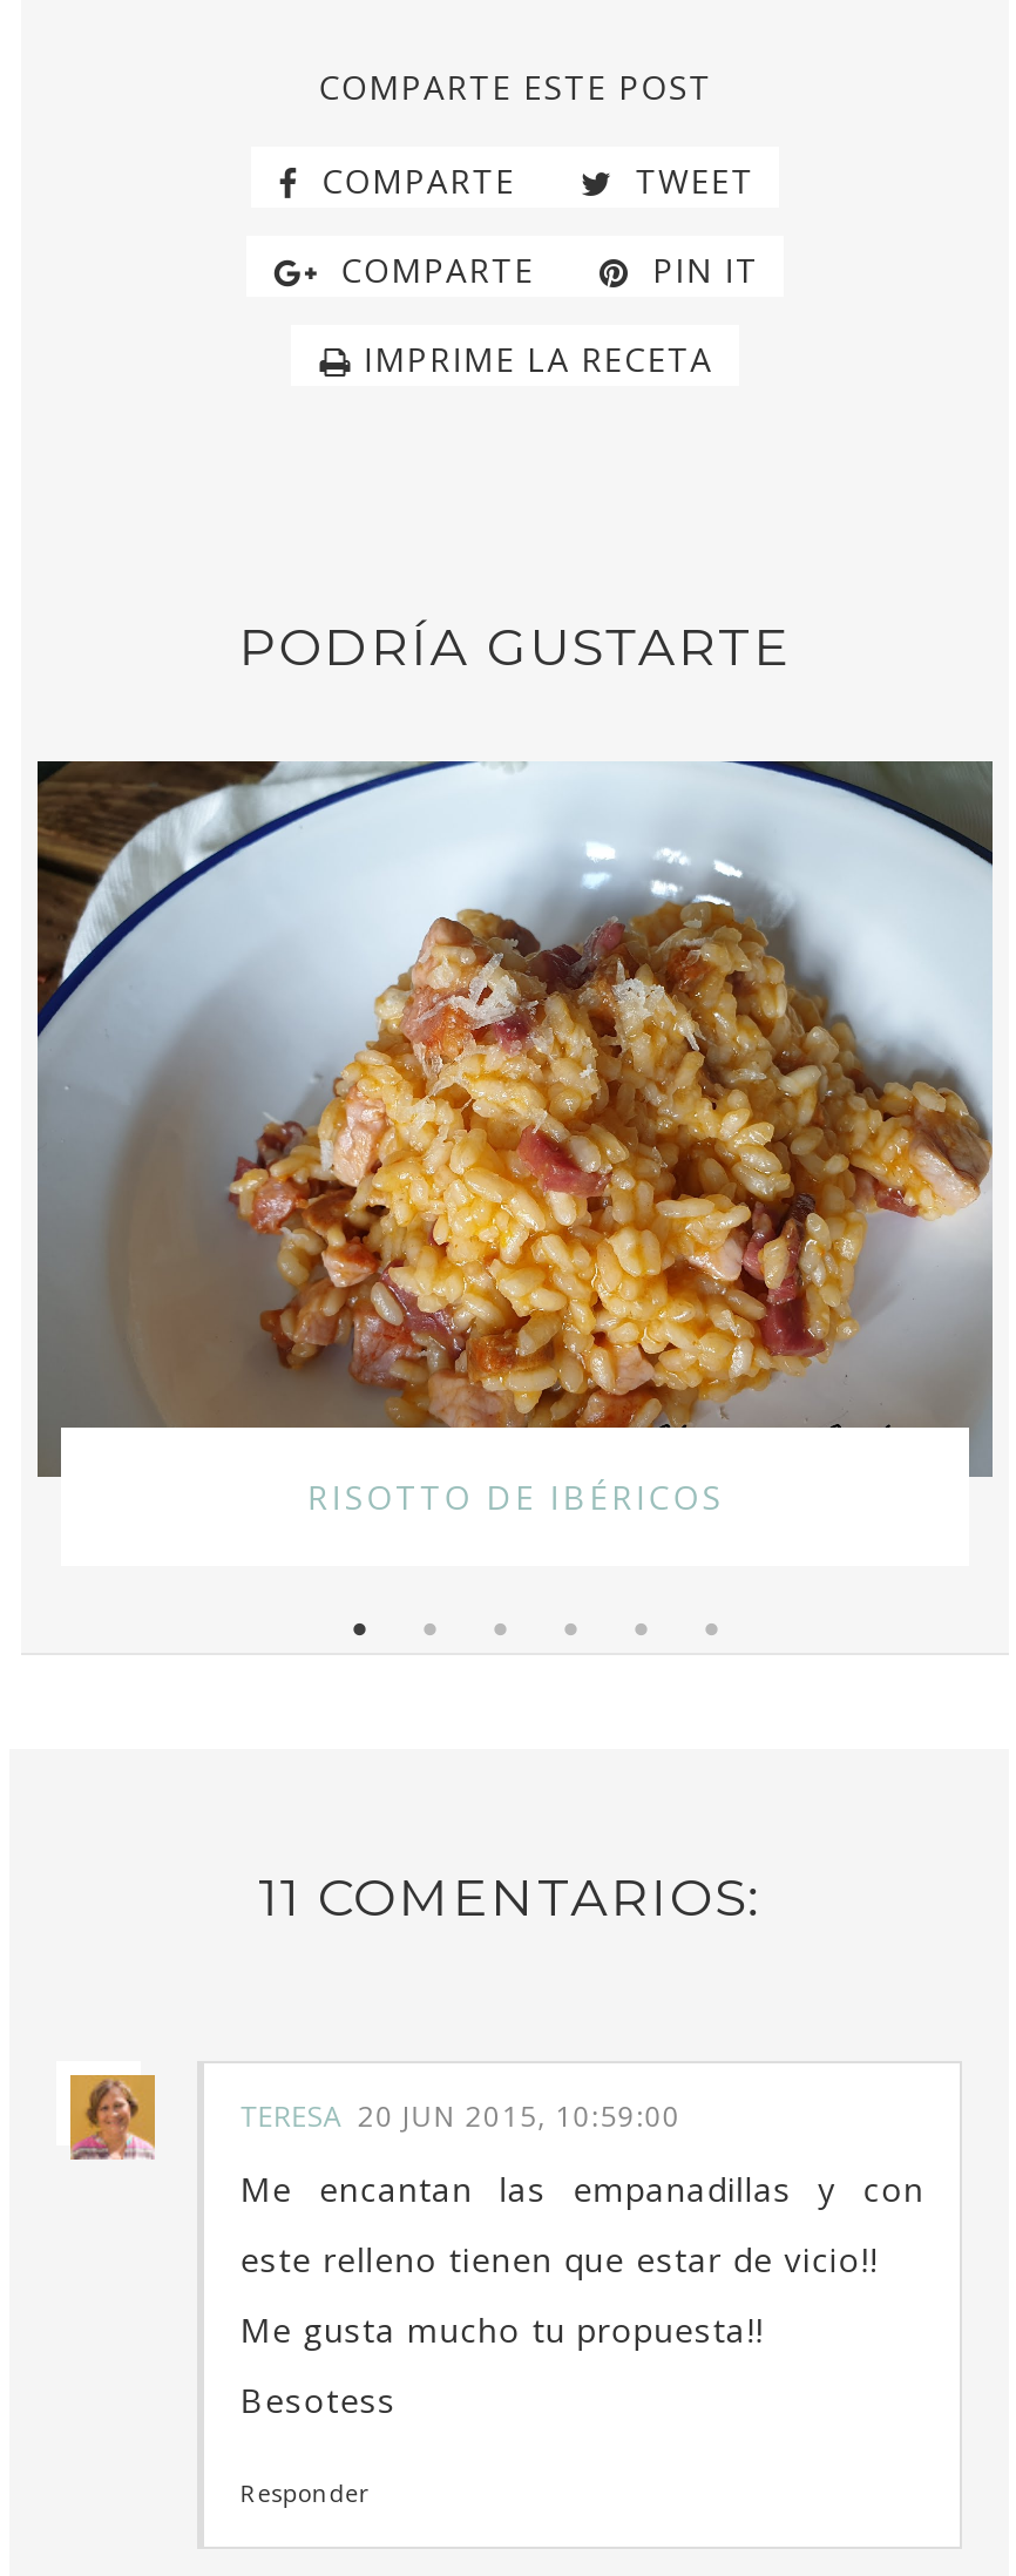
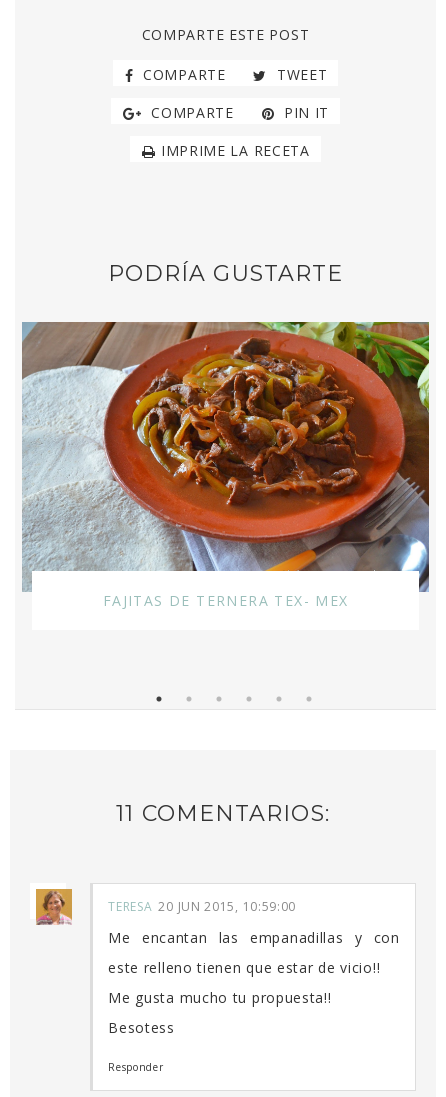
- [image]
- RISOTTO DE IBÉRICOS
+ [image]
+ FAJITAS DE TERNERA TEX- MEX
